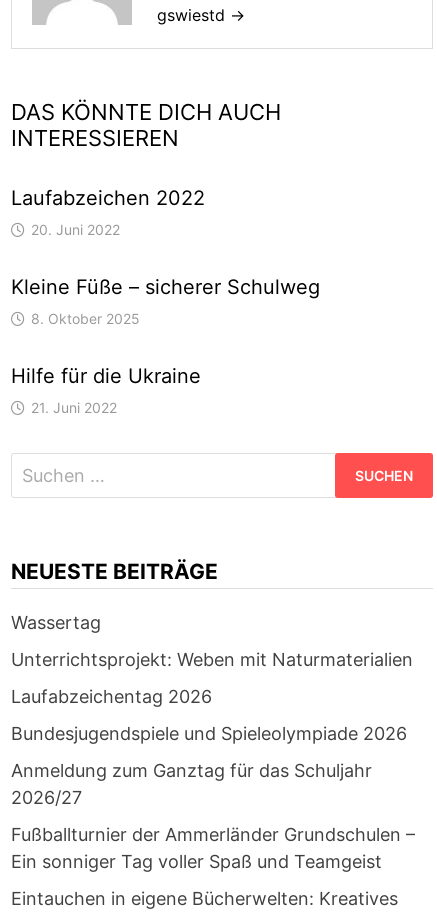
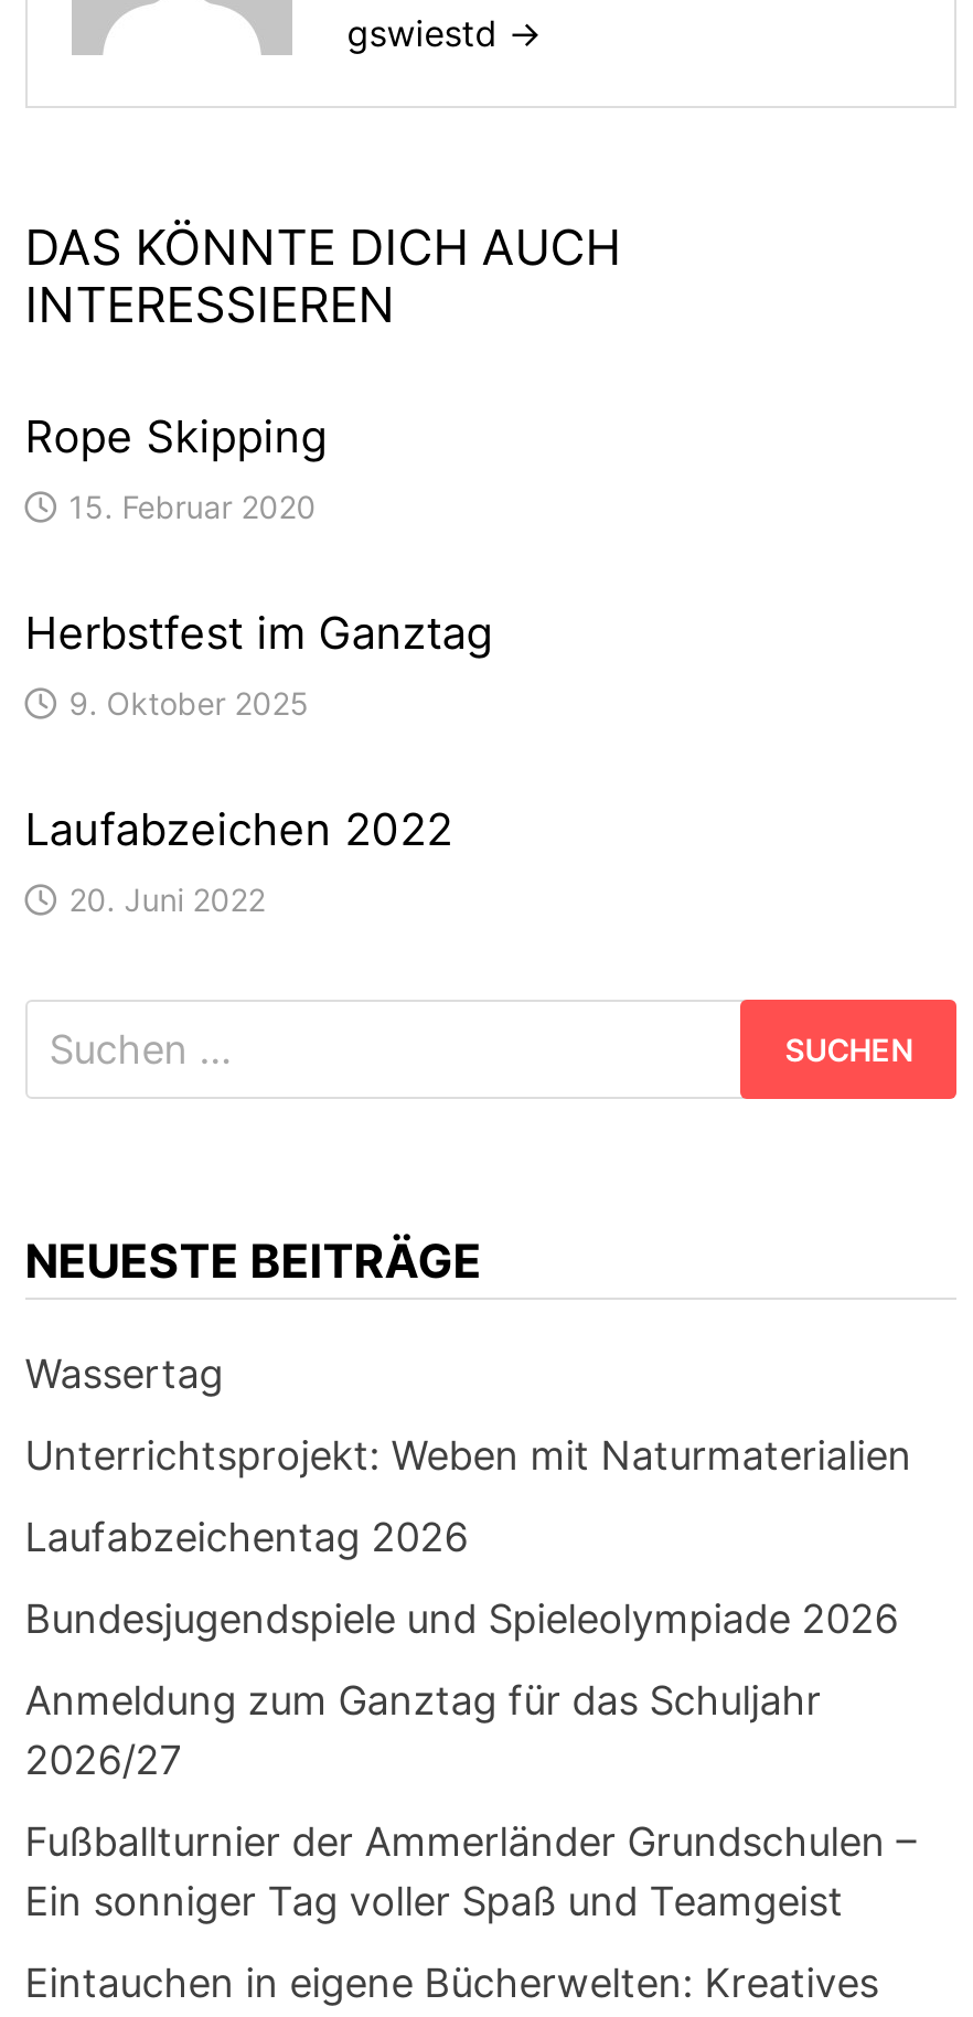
+ Rope Skipping
+ 15. Februar 2020
+ Herbstfest im Ganztag
+ 9. Oktober 2025

moved down: Laufabzeichen 2022 | 20. Juni 2022

- Kleine Füße – sicherer Schulweg
- 8. Oktober 2025
- Hilfe für die Ukraine
- 21. Juni 2022
